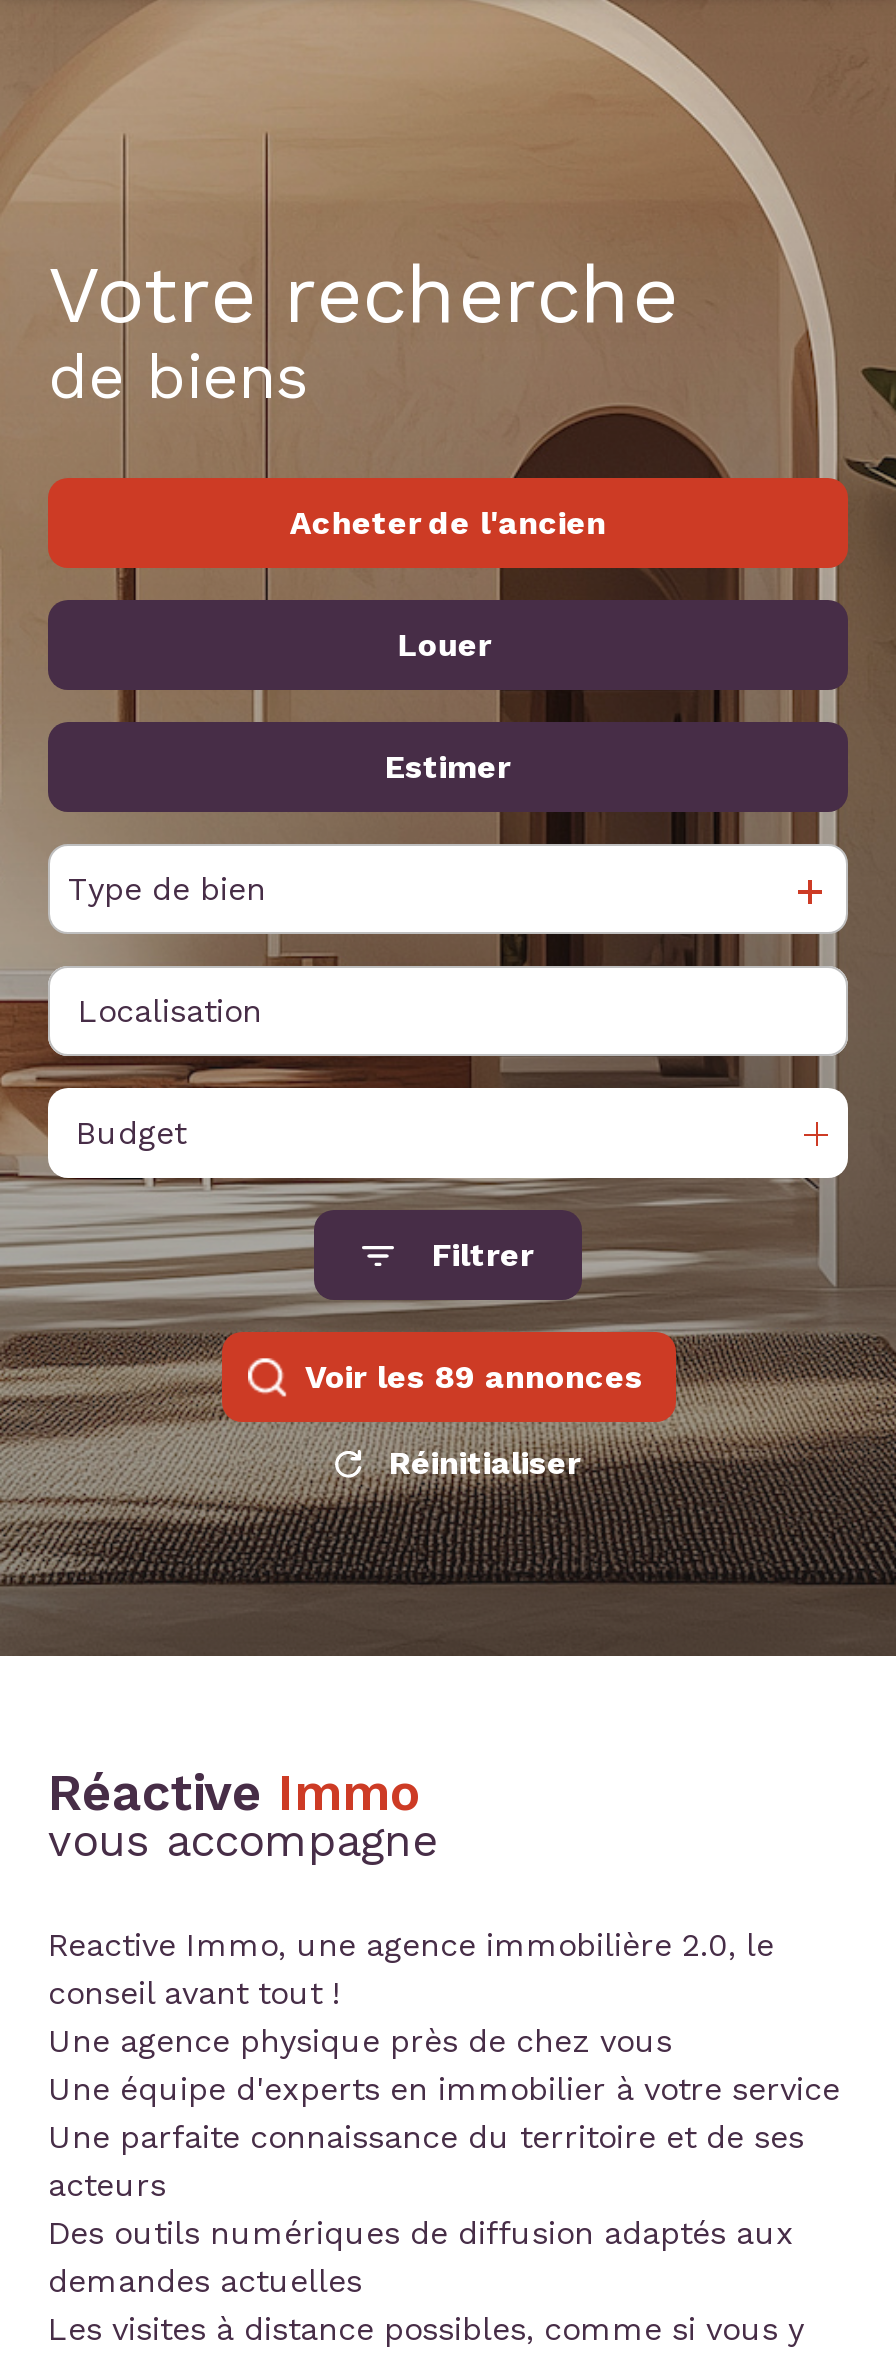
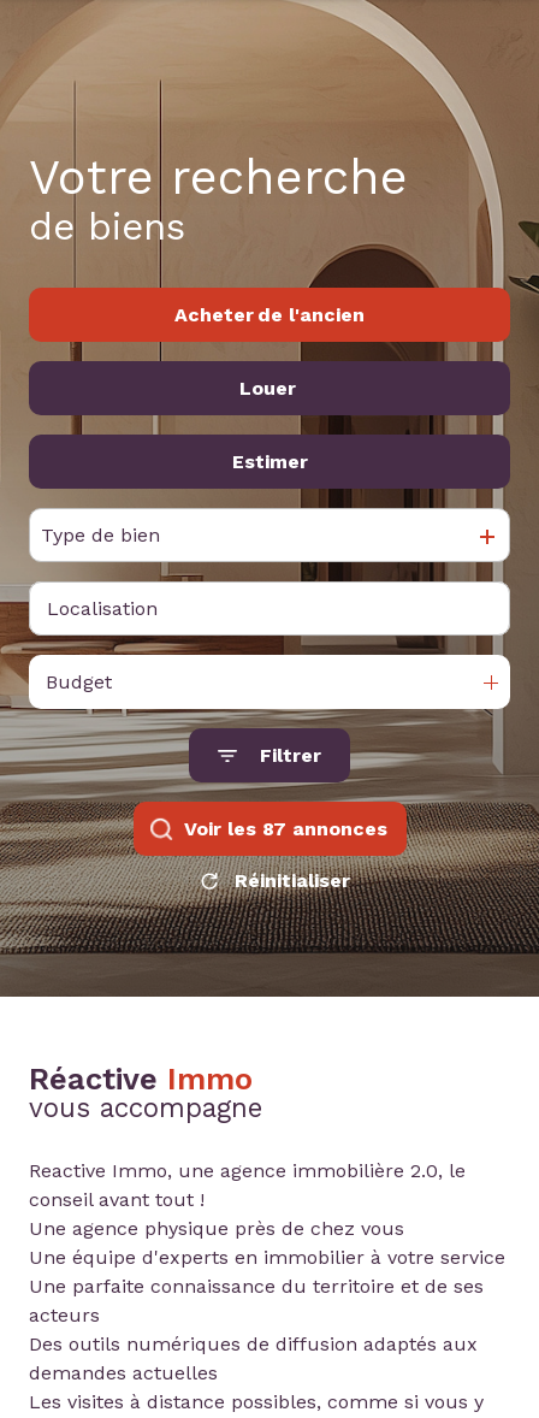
- Voir les 89 annonces
+ Voir les 87 annonces
